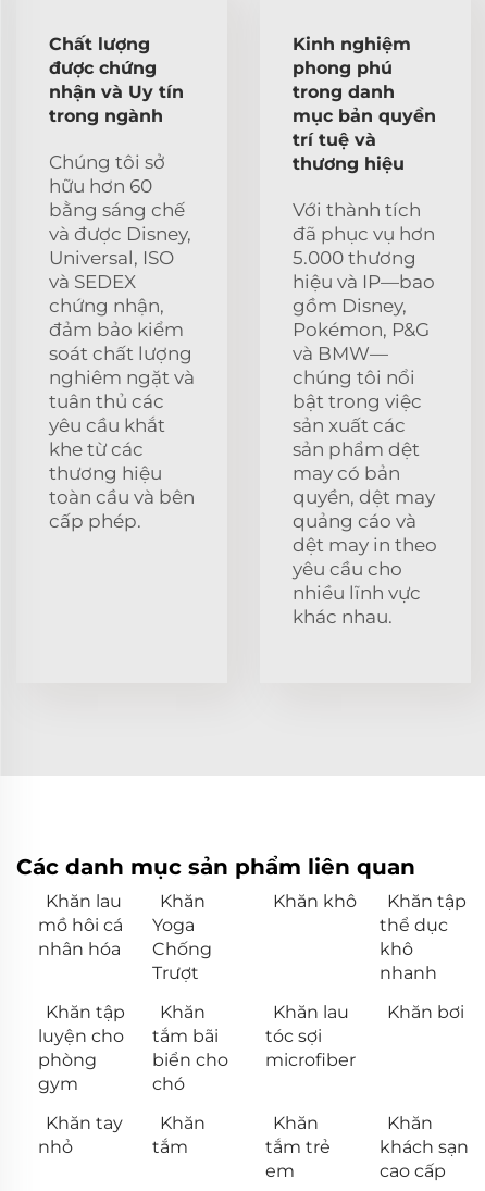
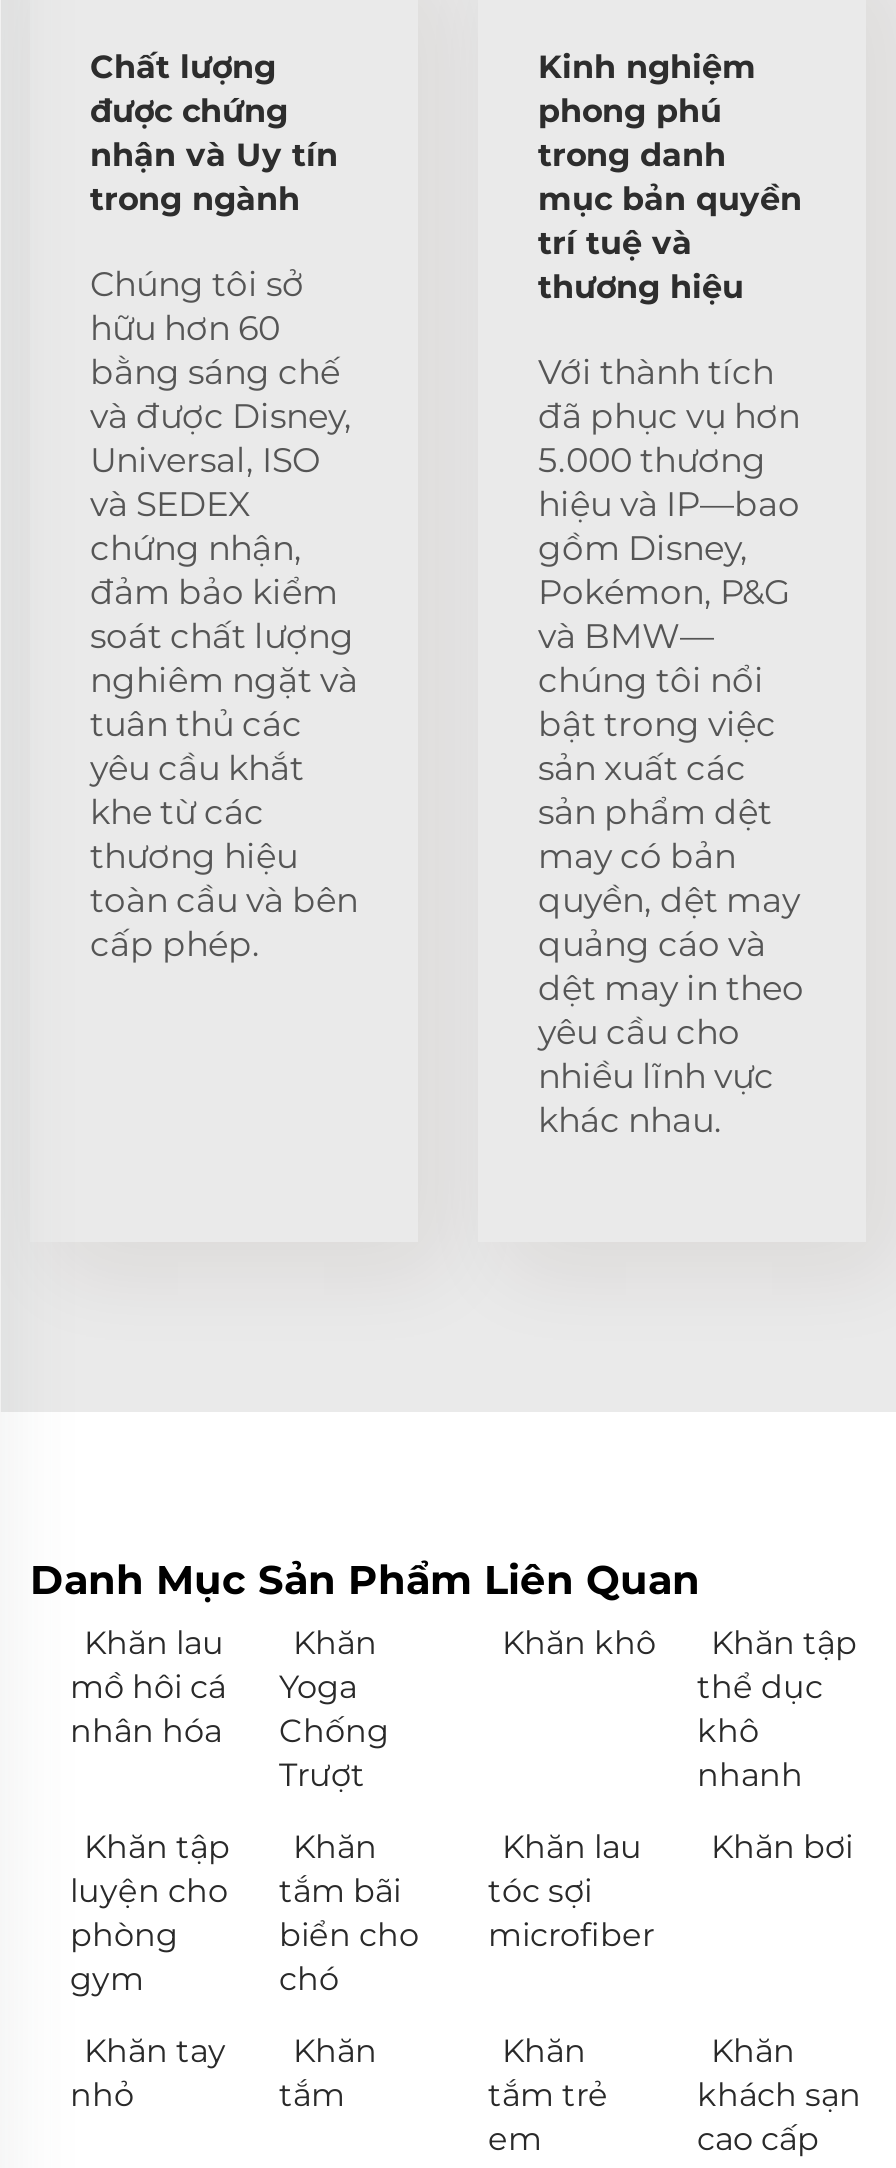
- Các danh mục sản phẩm liên quan
+ Danh Mục Sản Phẩm Liên Quan
